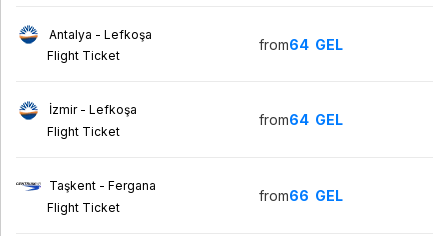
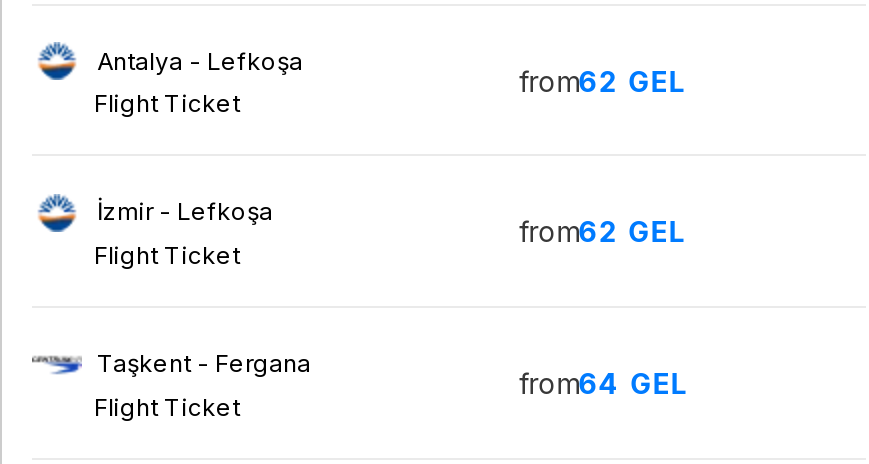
- from64 GEL
+ from62 GEL

- from64 GEL
+ from62 GEL

- from66 GEL
+ from64 GEL
